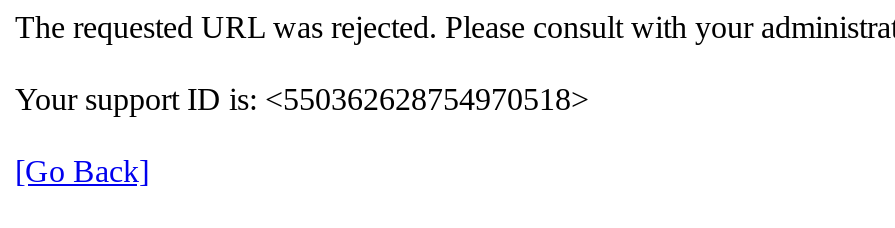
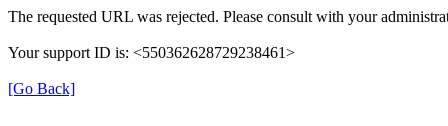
- Your support ID is: <550362628754970518>
+ Your support ID is: <550362628729238461>
